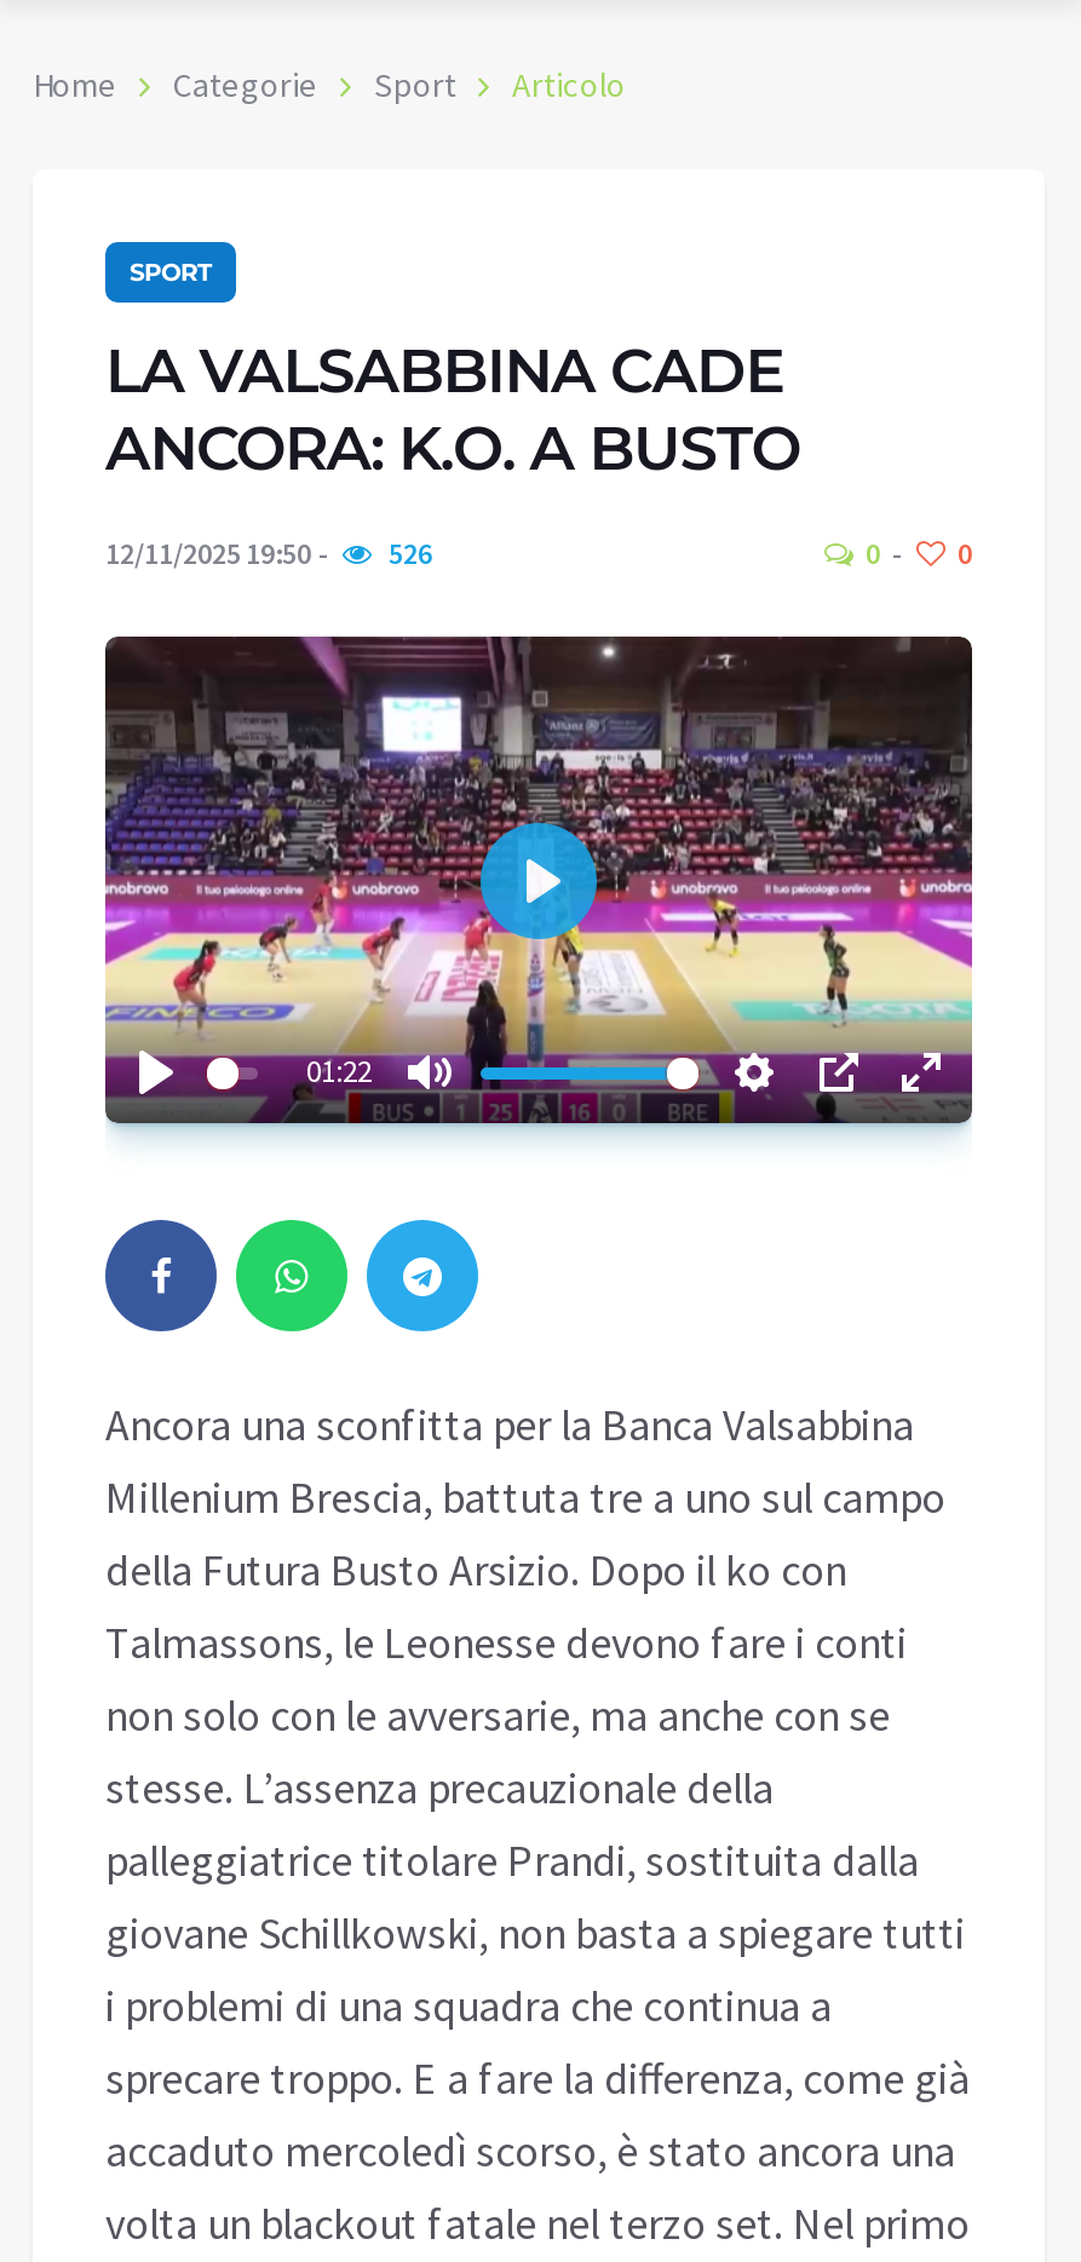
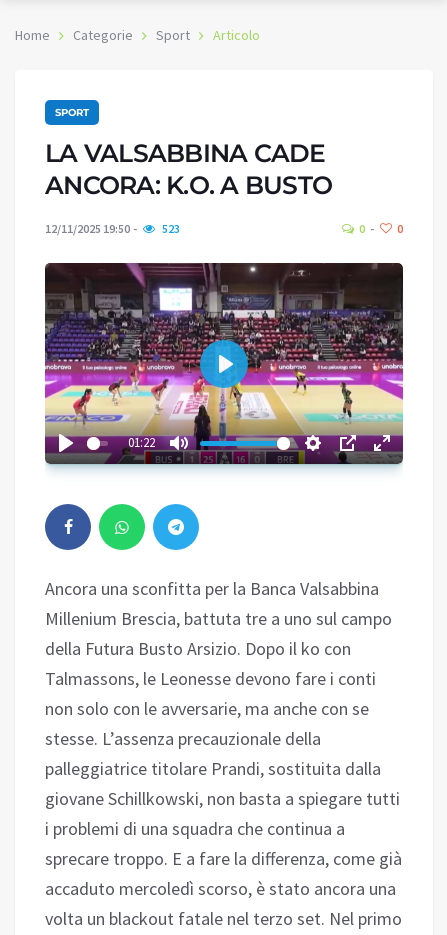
- 526
+ 523
